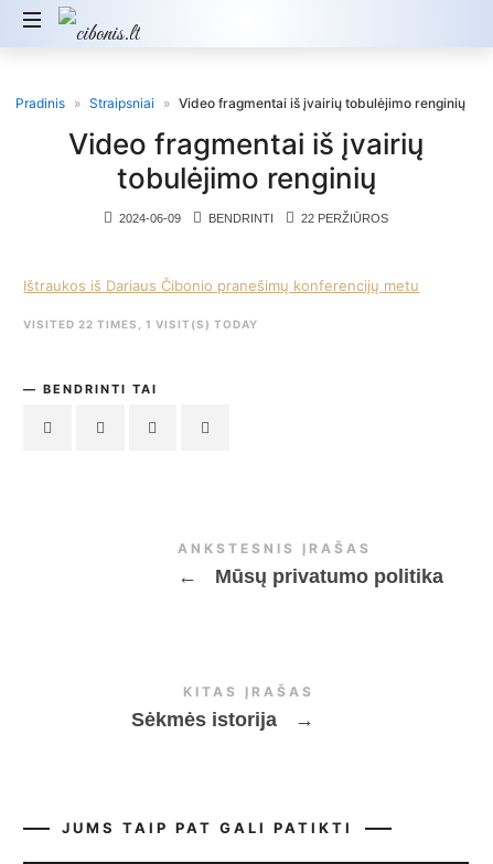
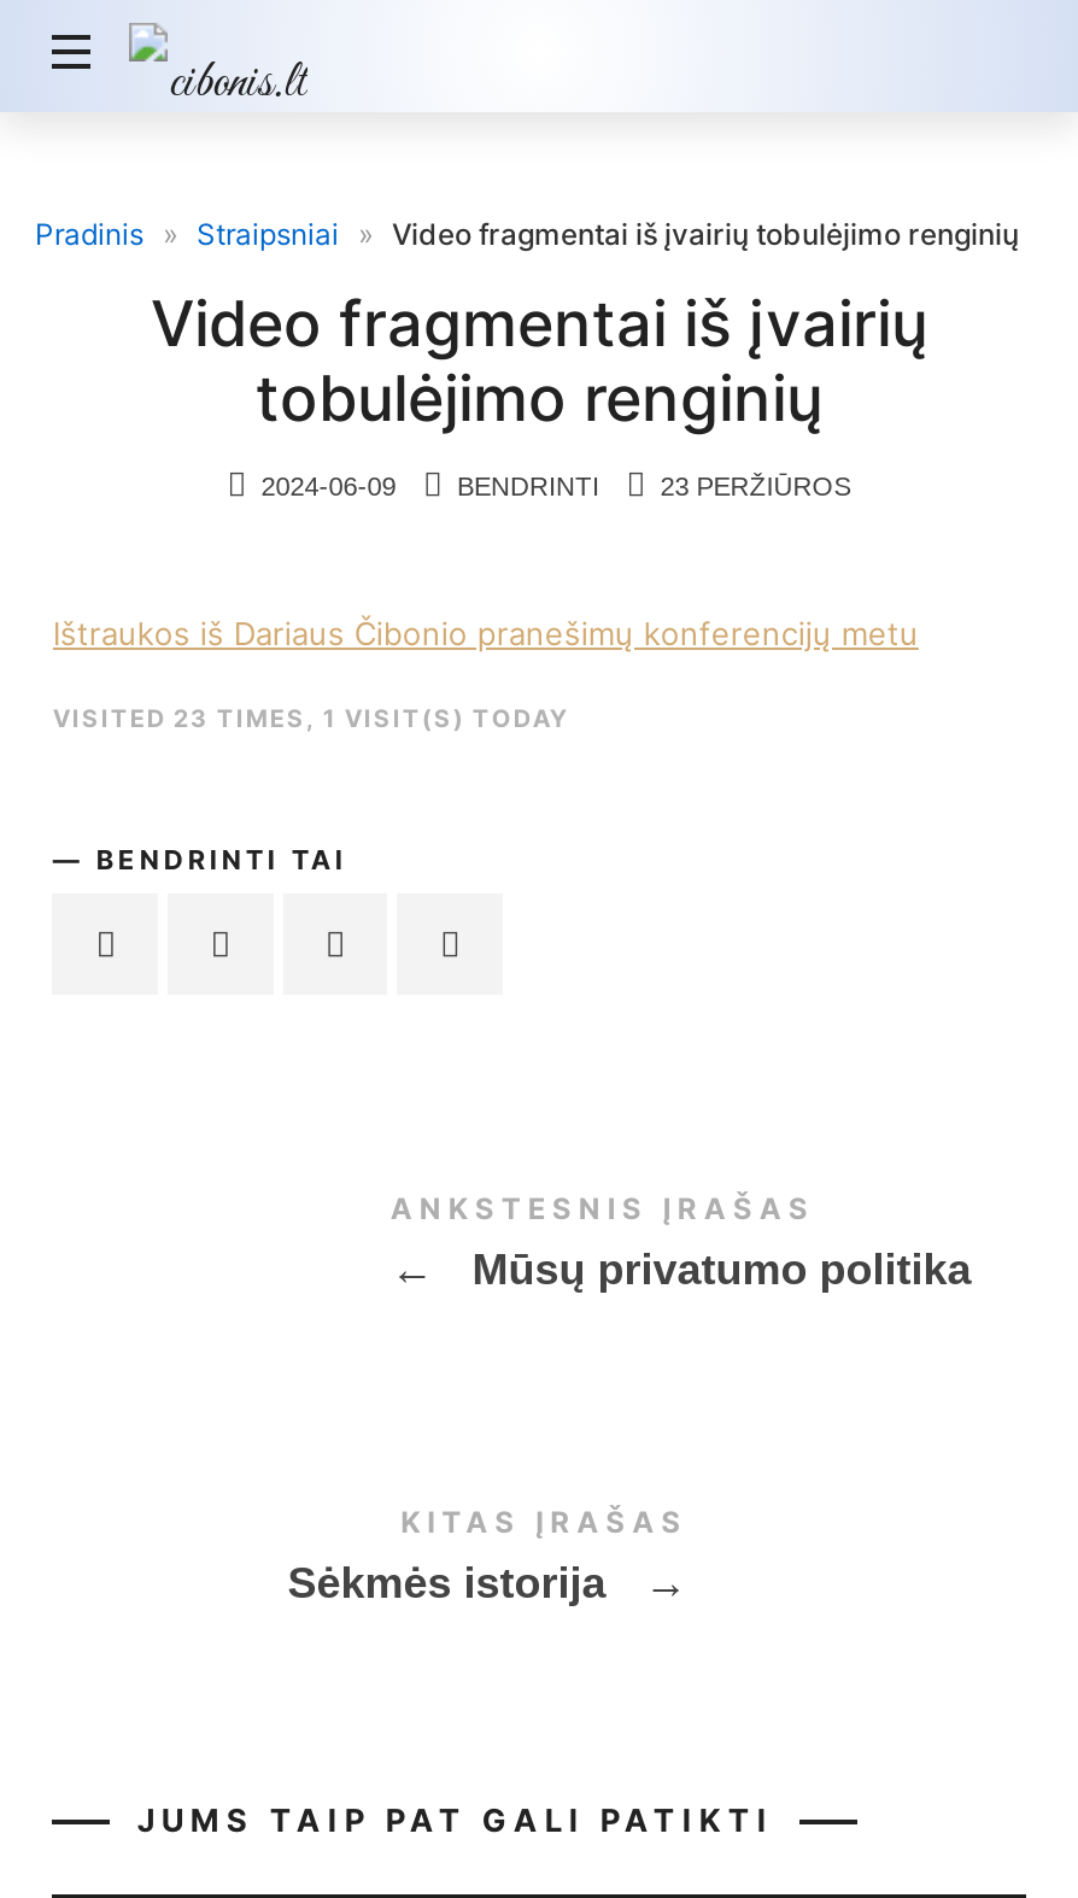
- BENDRINTI 22 PERŽIŪROS
+ BENDRINTI 23 PERŽIŪROS

- VISITED 22 TIMES, 1 VISIT(S) TODAY
+ VISITED 23 TIMES, 1 VISIT(S) TODAY
